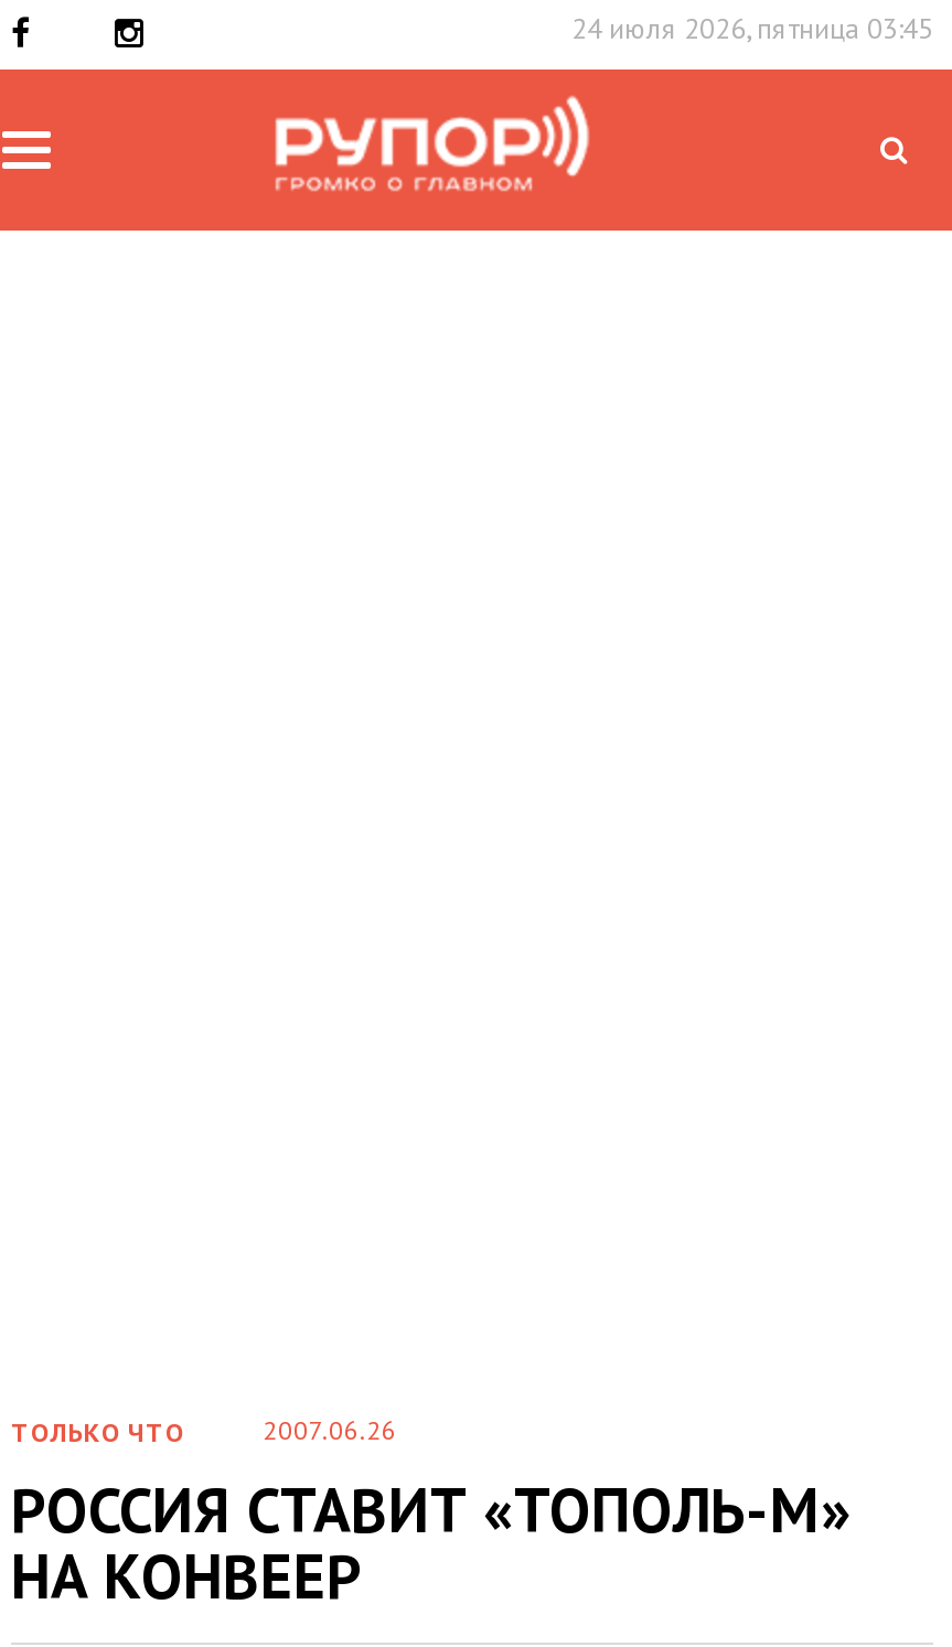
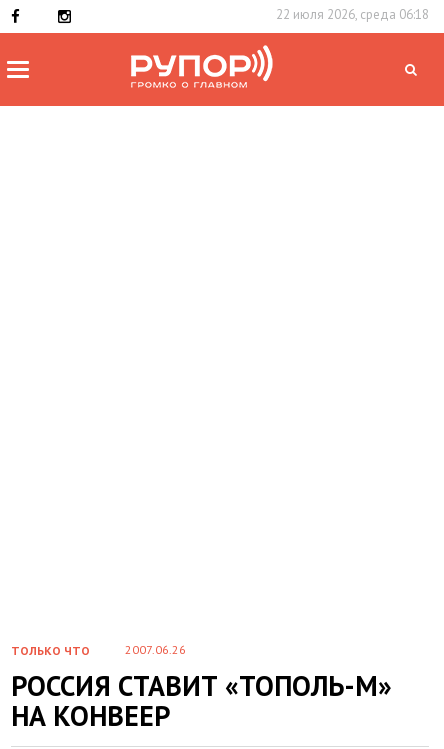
- 24 июля 2026, пятница 03:45
+ 22 июля 2026, среда 06:18
